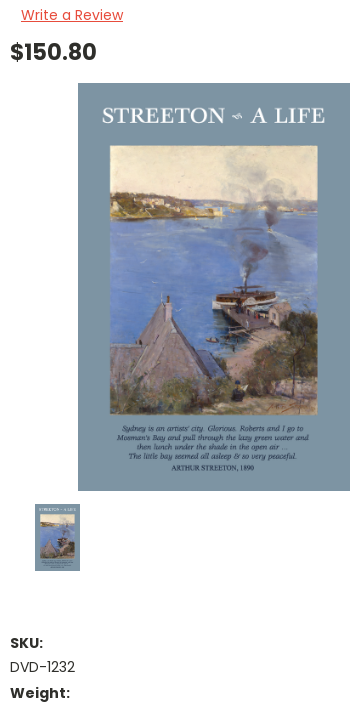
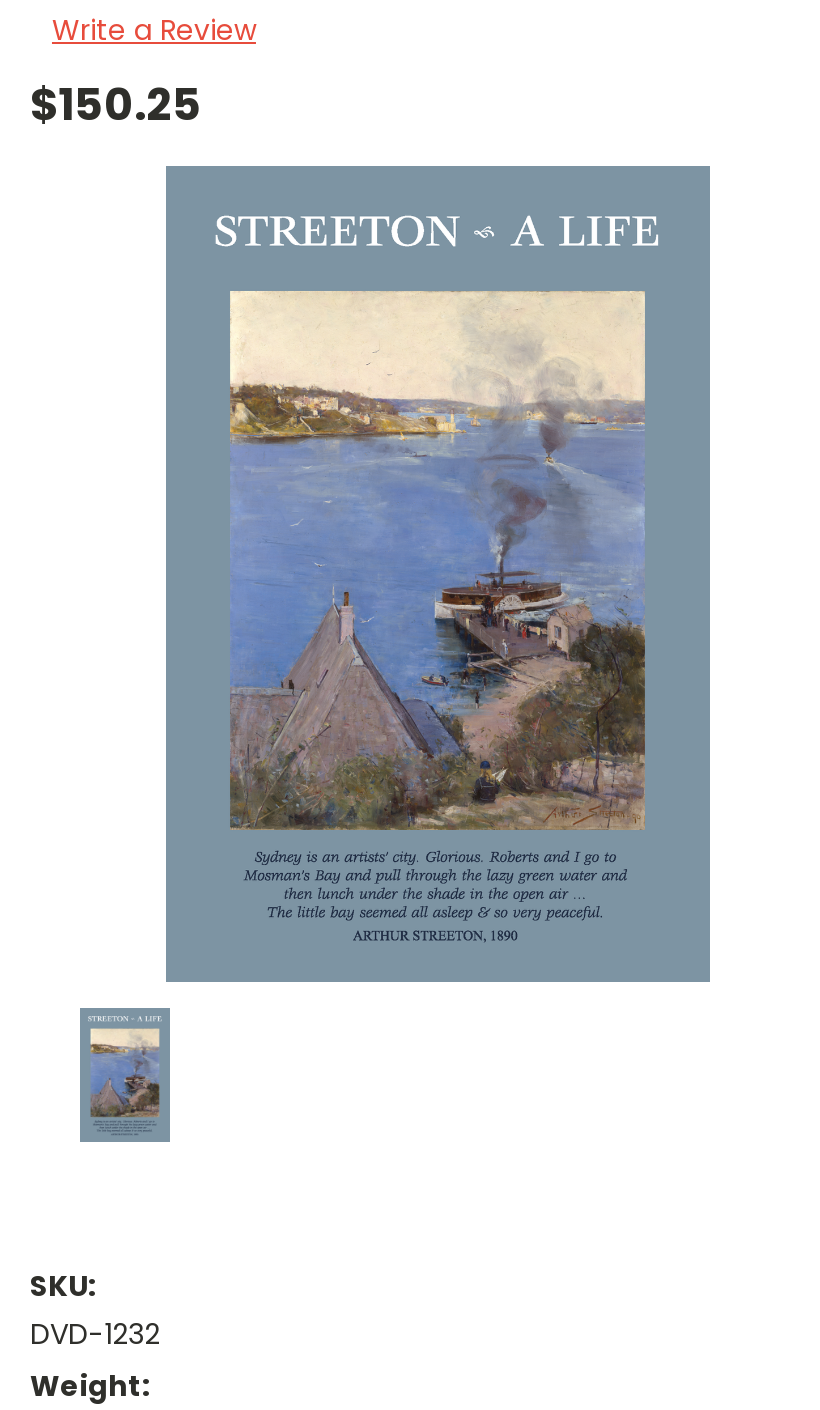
- $150.80
+ $150.25
